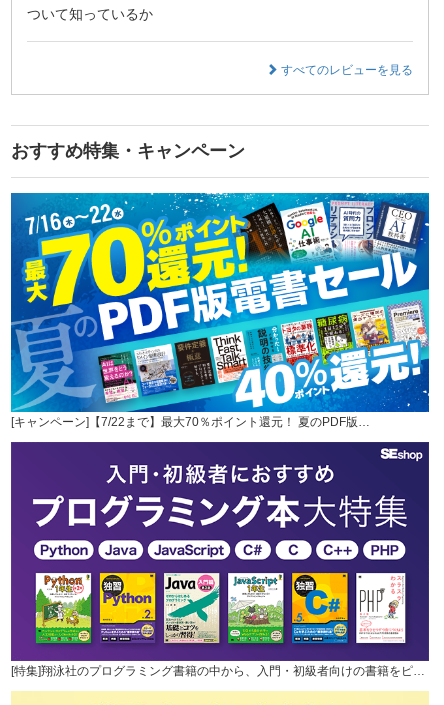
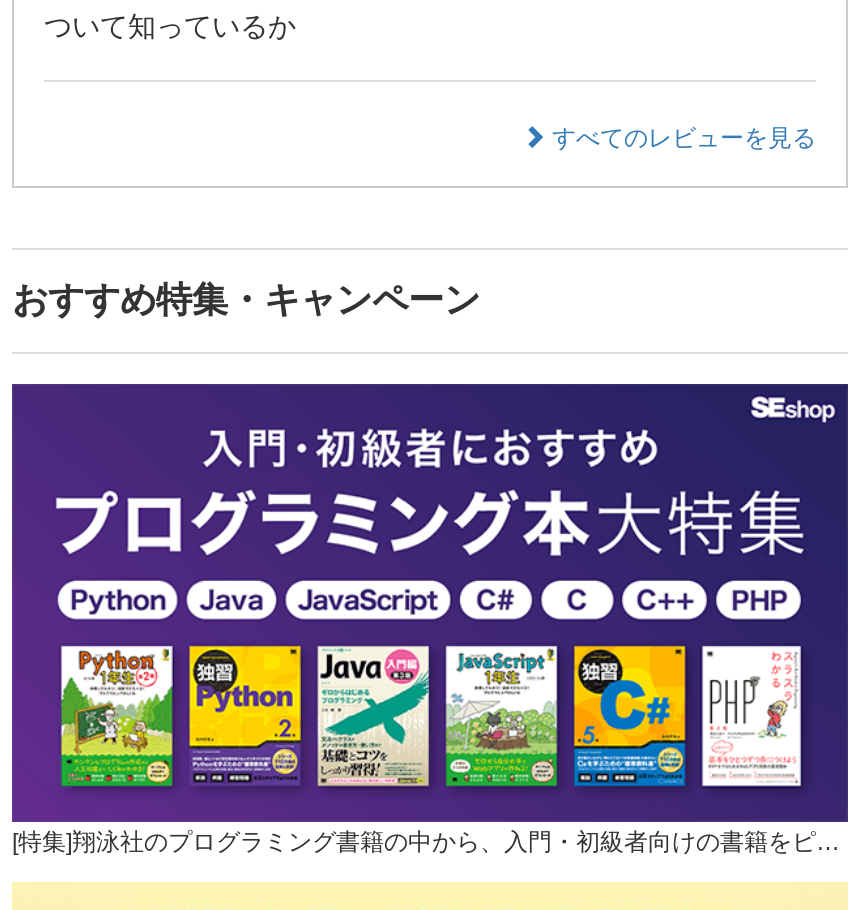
- [image]
- [キャンペーン]【7/22まで】最大70％ポイント還元！ 夏のPDF版…
